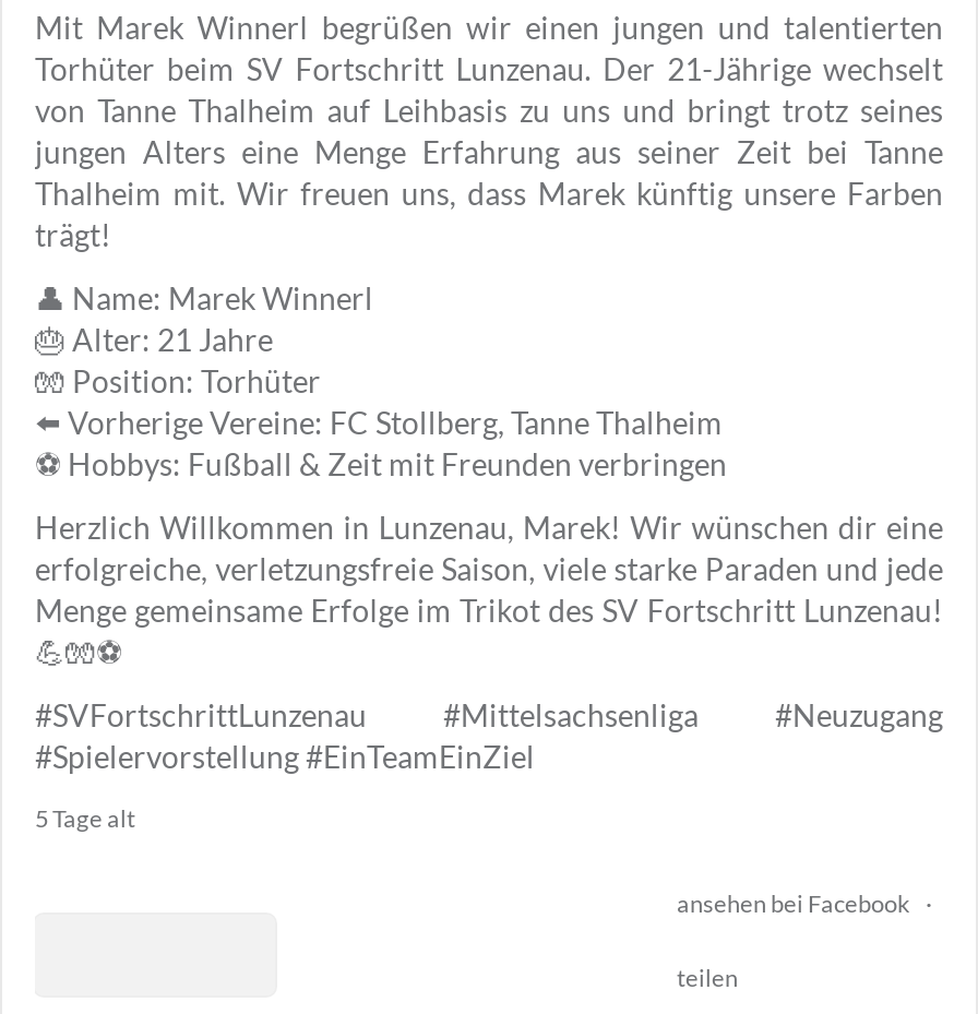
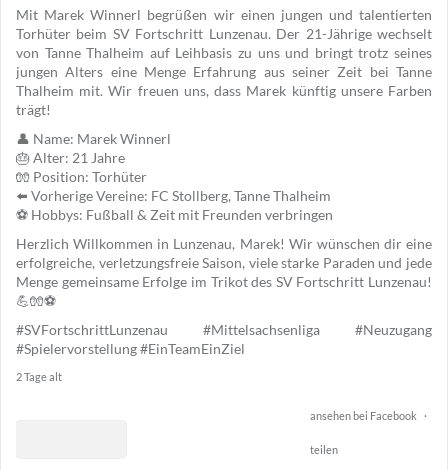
- 5 Tage alt
+ 2 Tage alt
